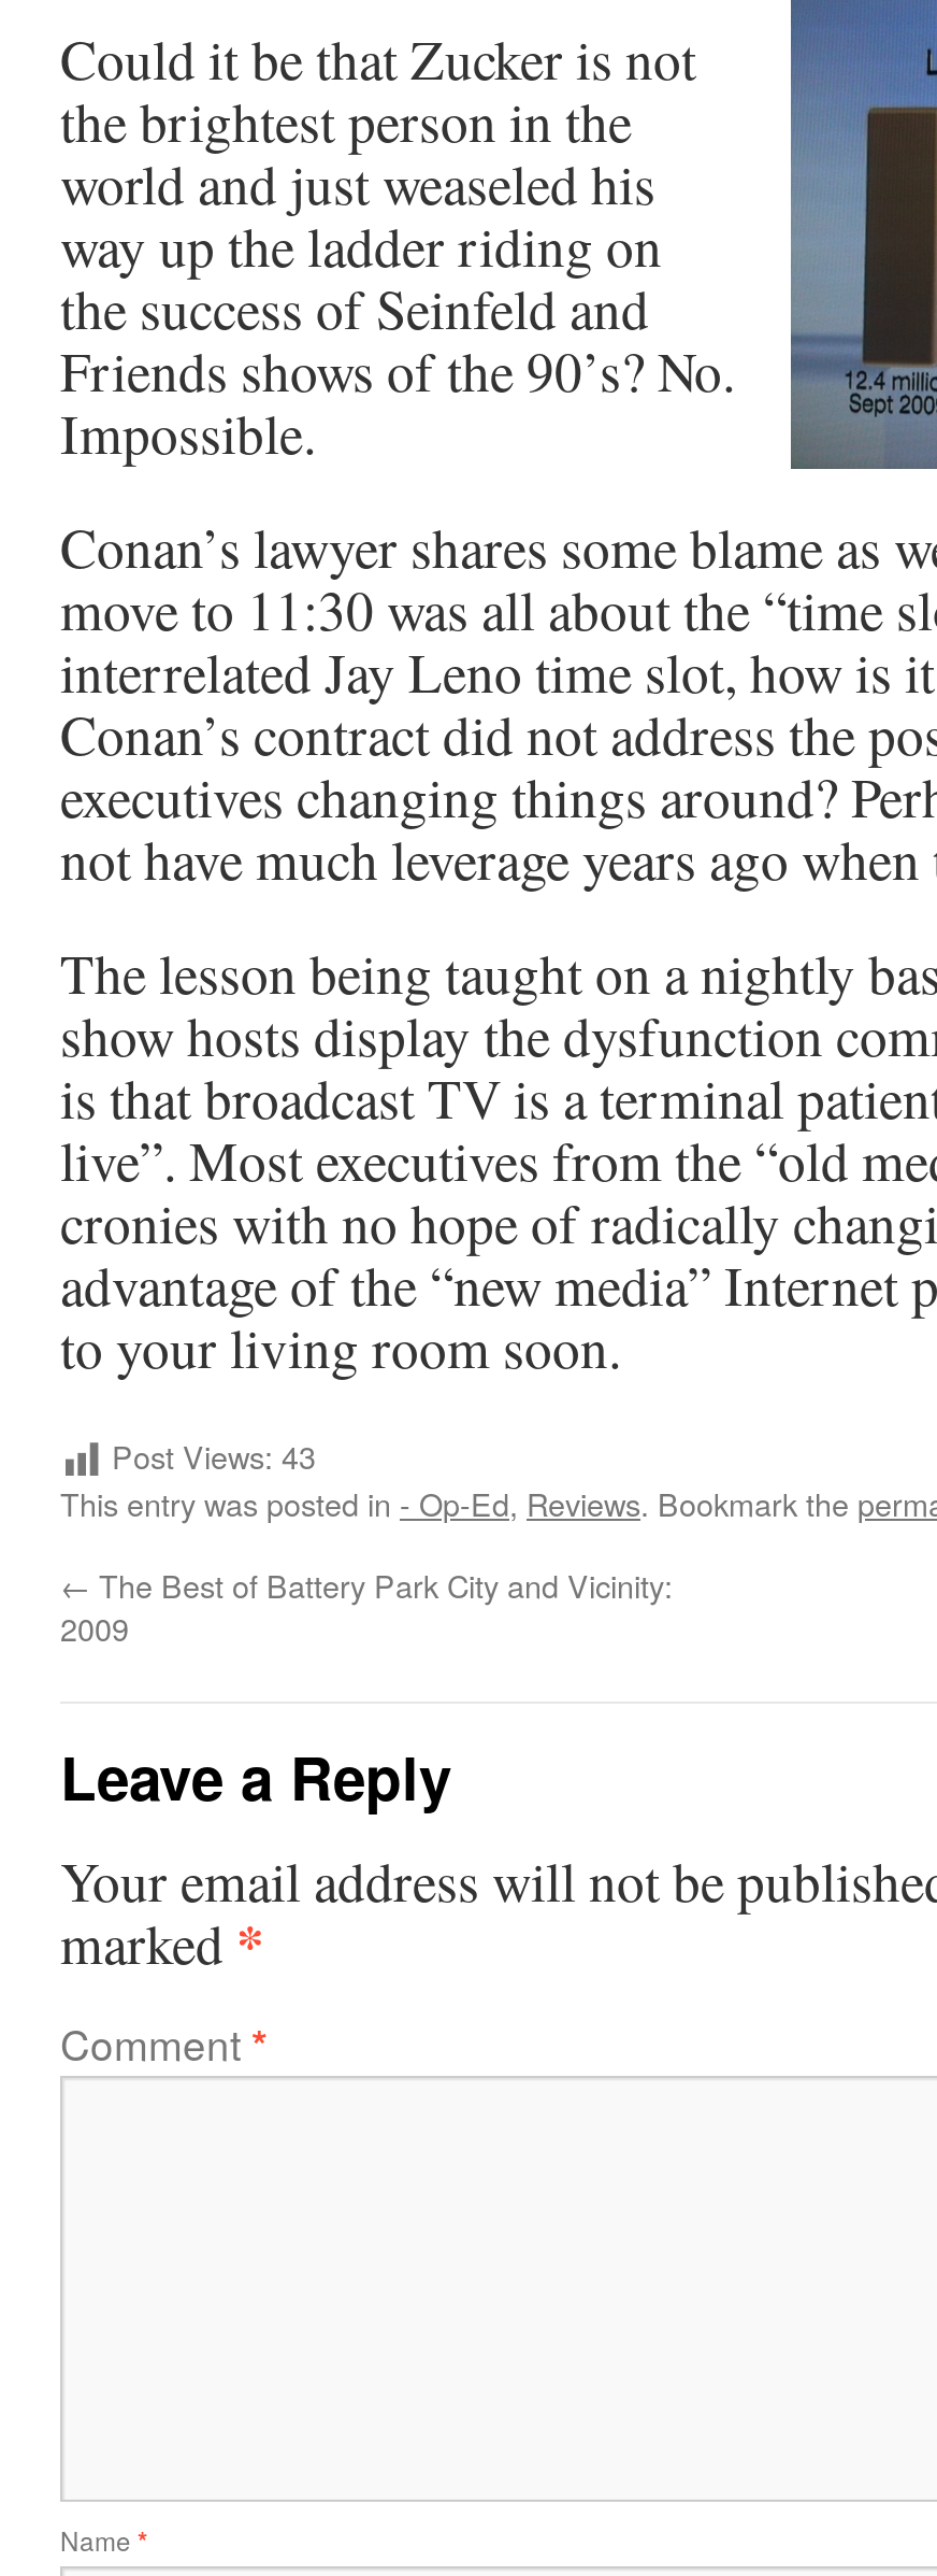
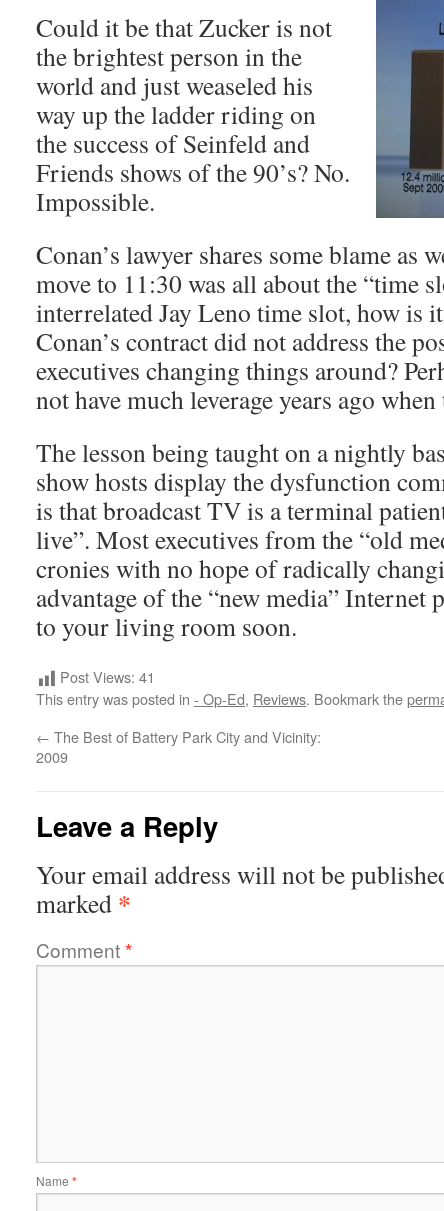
- Post Views: 43
+ Post Views: 41
